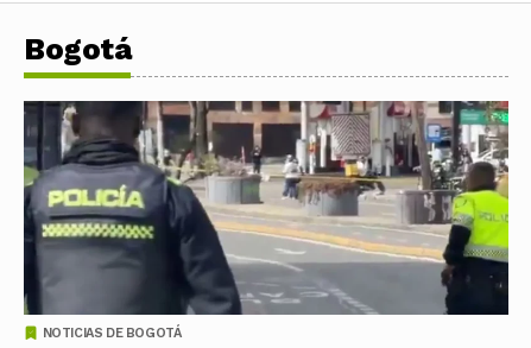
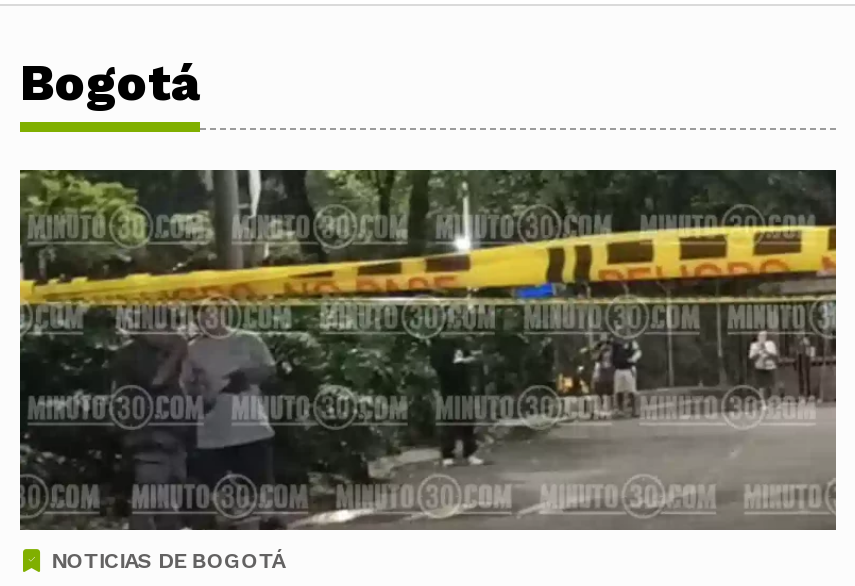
- [image]
+ [image]
